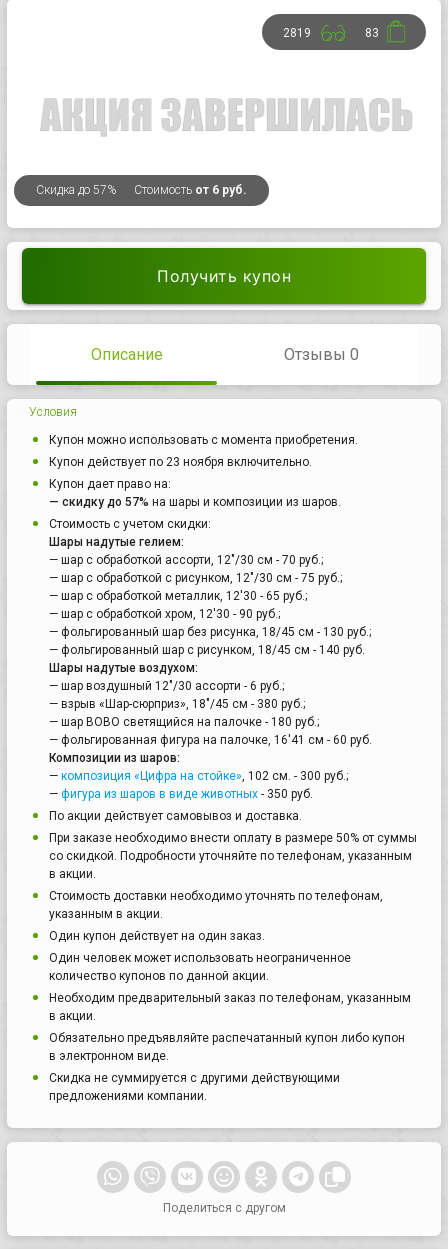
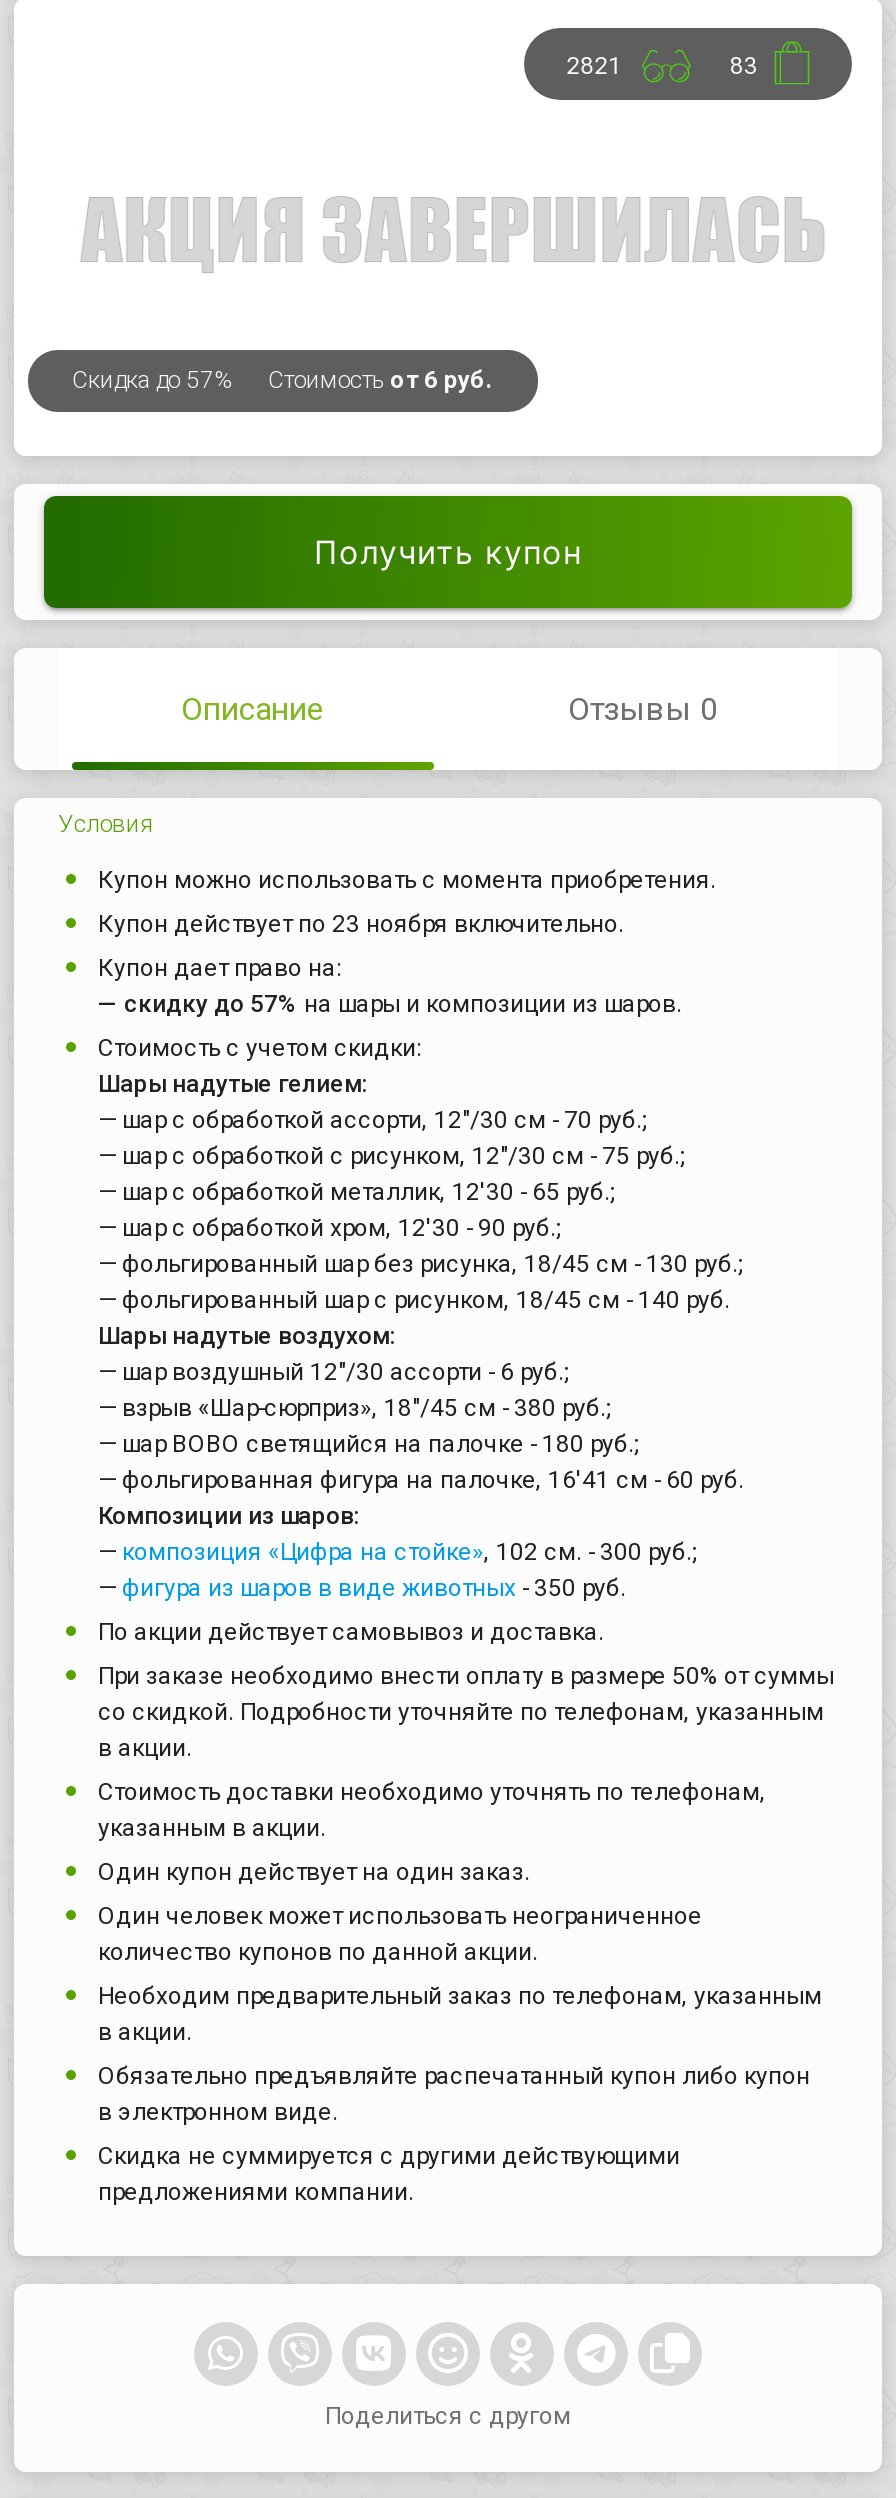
- 2819
+ 2821
